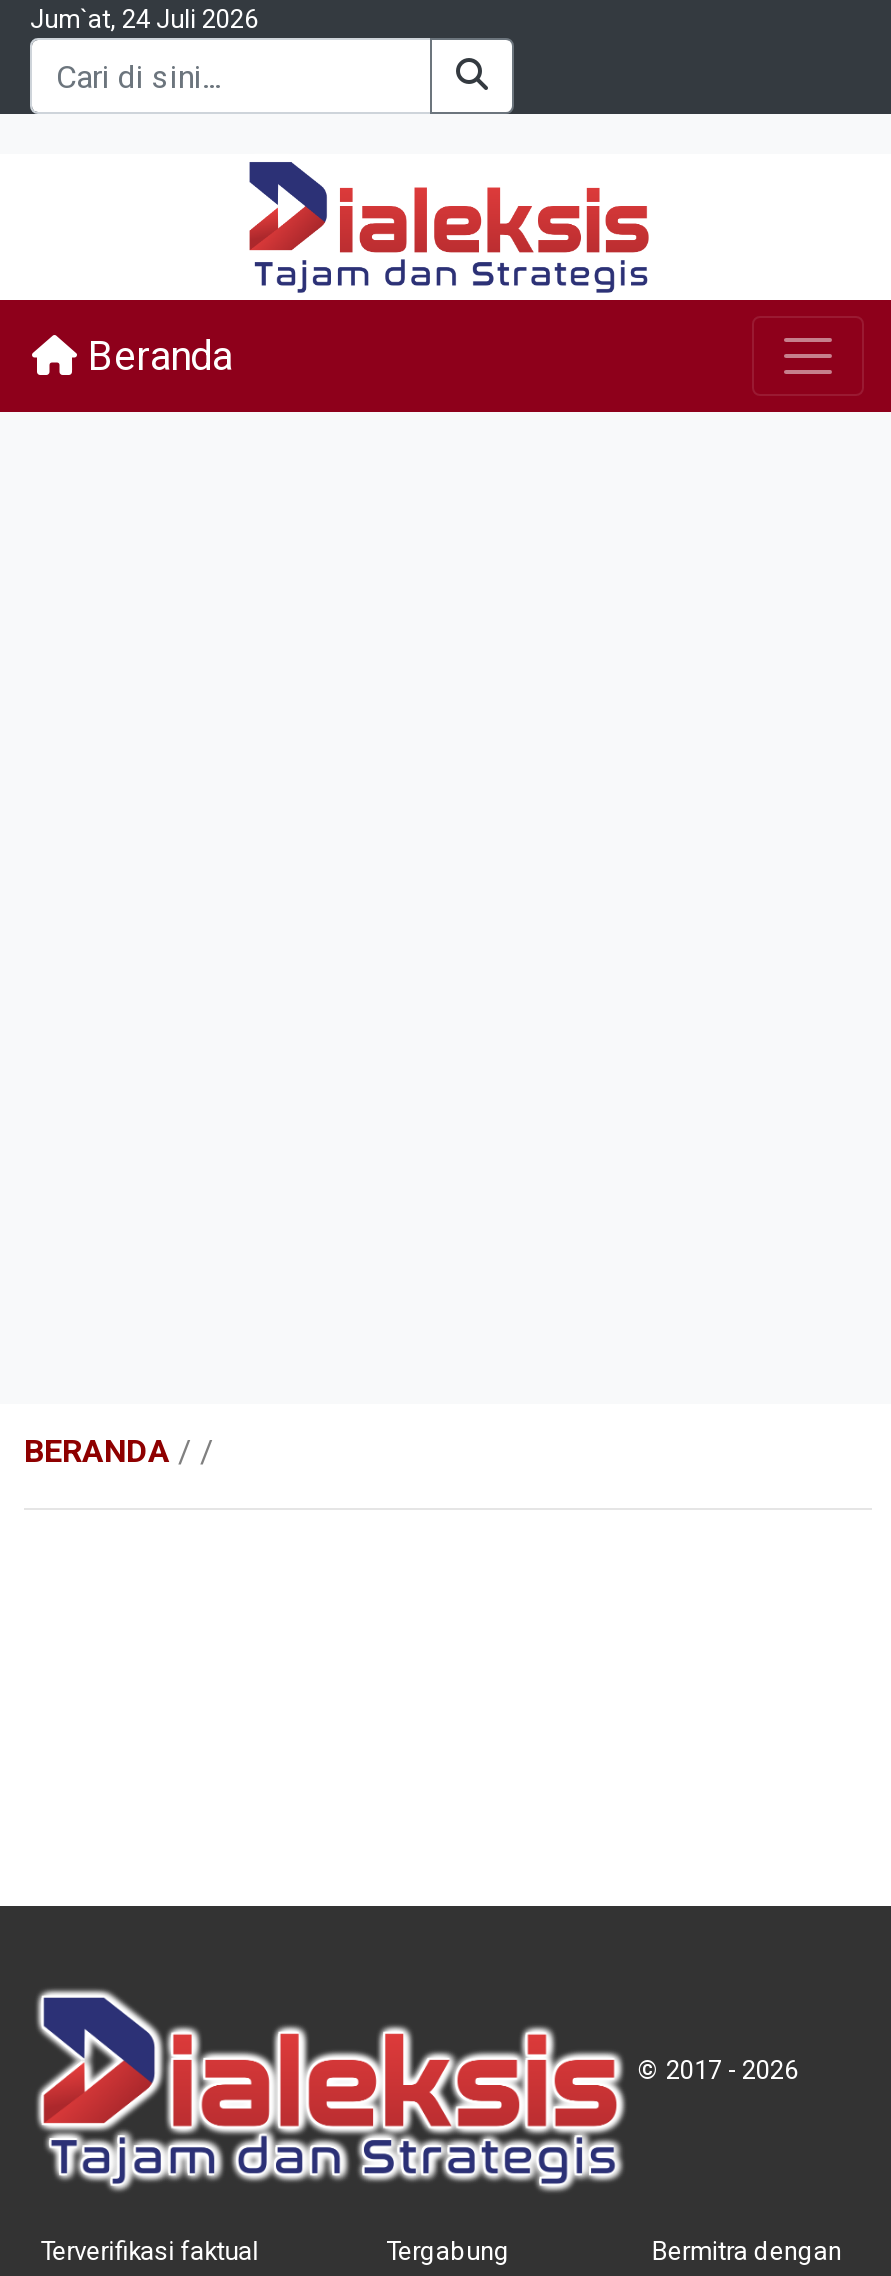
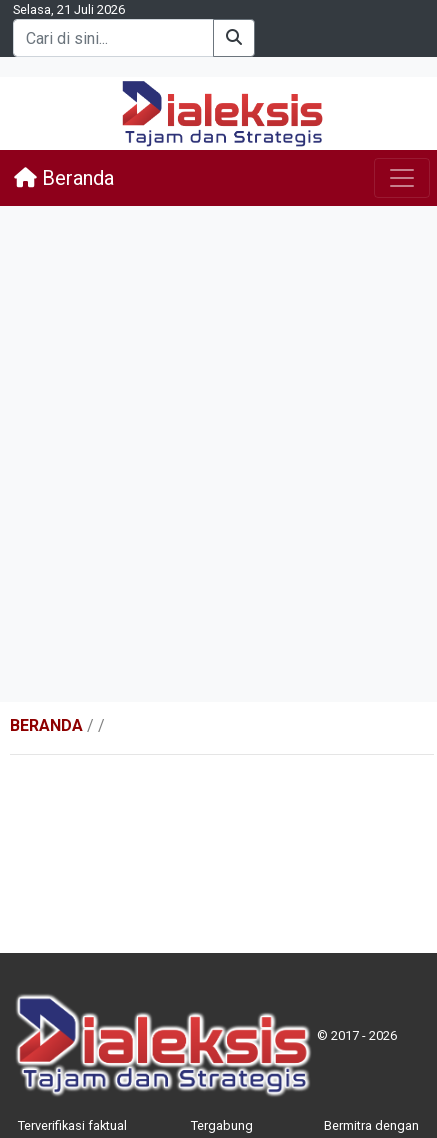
- Jum`at, 24 Juli 2026
+ Selasa, 21 Juli 2026
